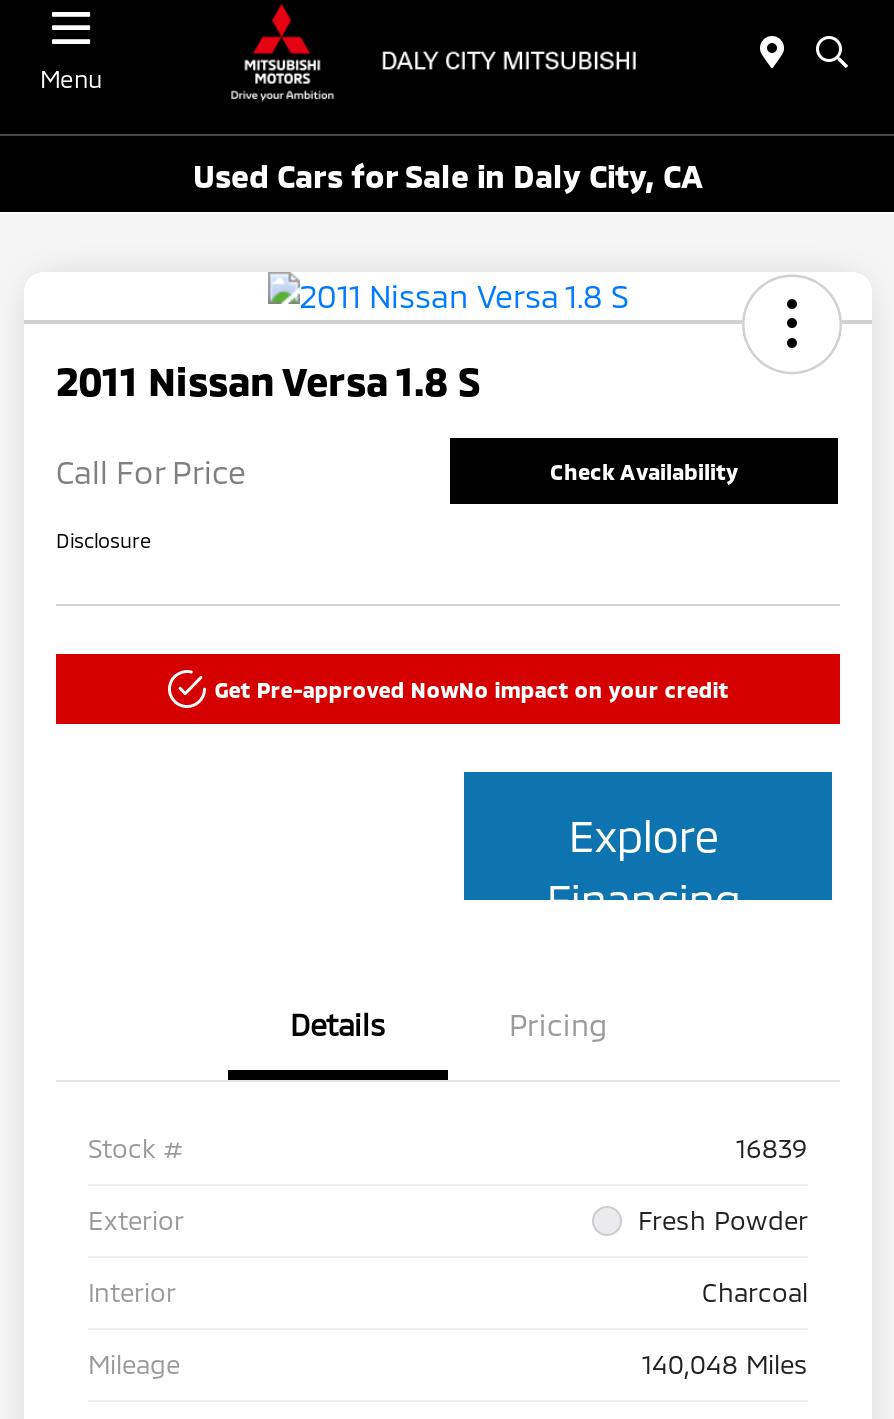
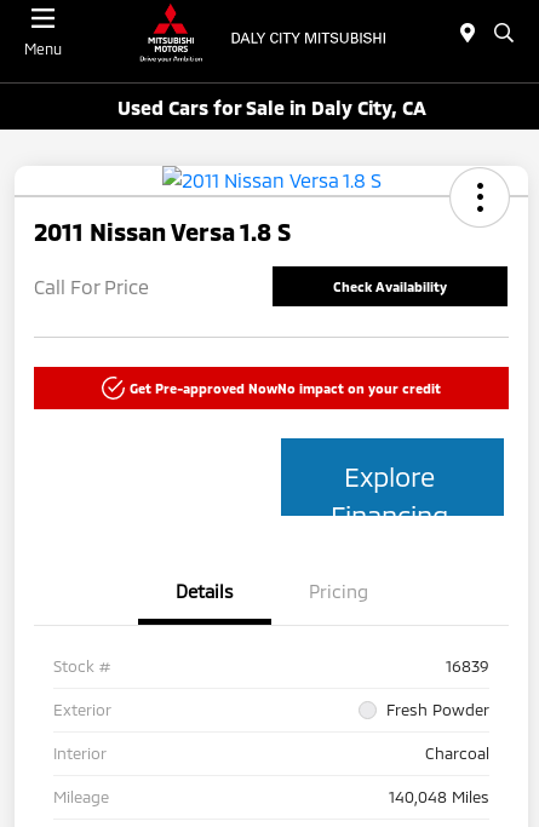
- Disclosure
